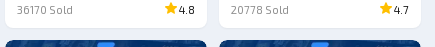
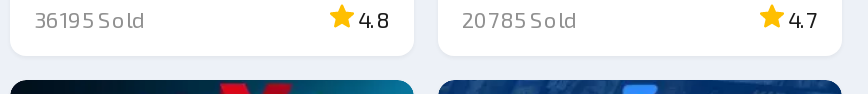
- 36170 Sold
+ 36195 Sold

- 20778 Sold
+ 20785 Sold
